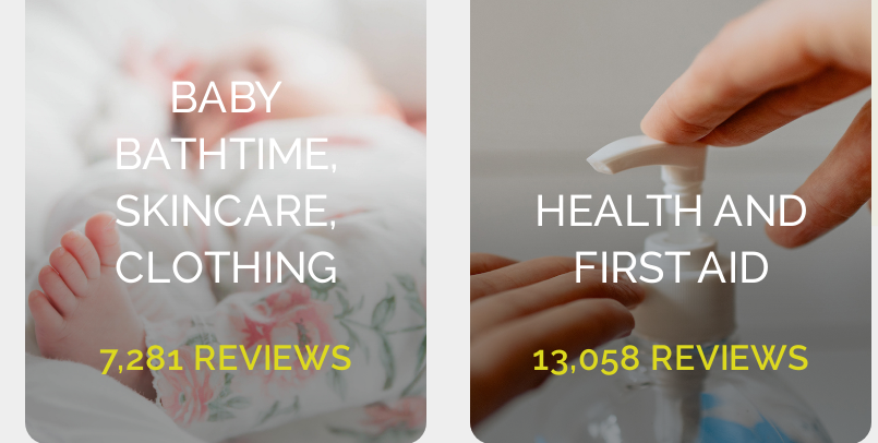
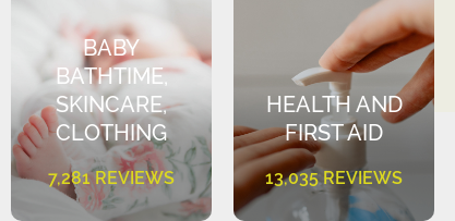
- 13,058 REVIEWS
+ 13,035 REVIEWS
